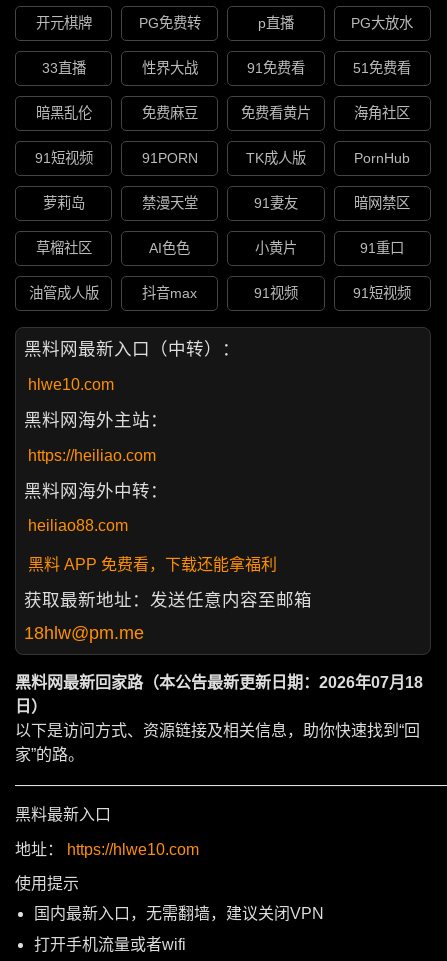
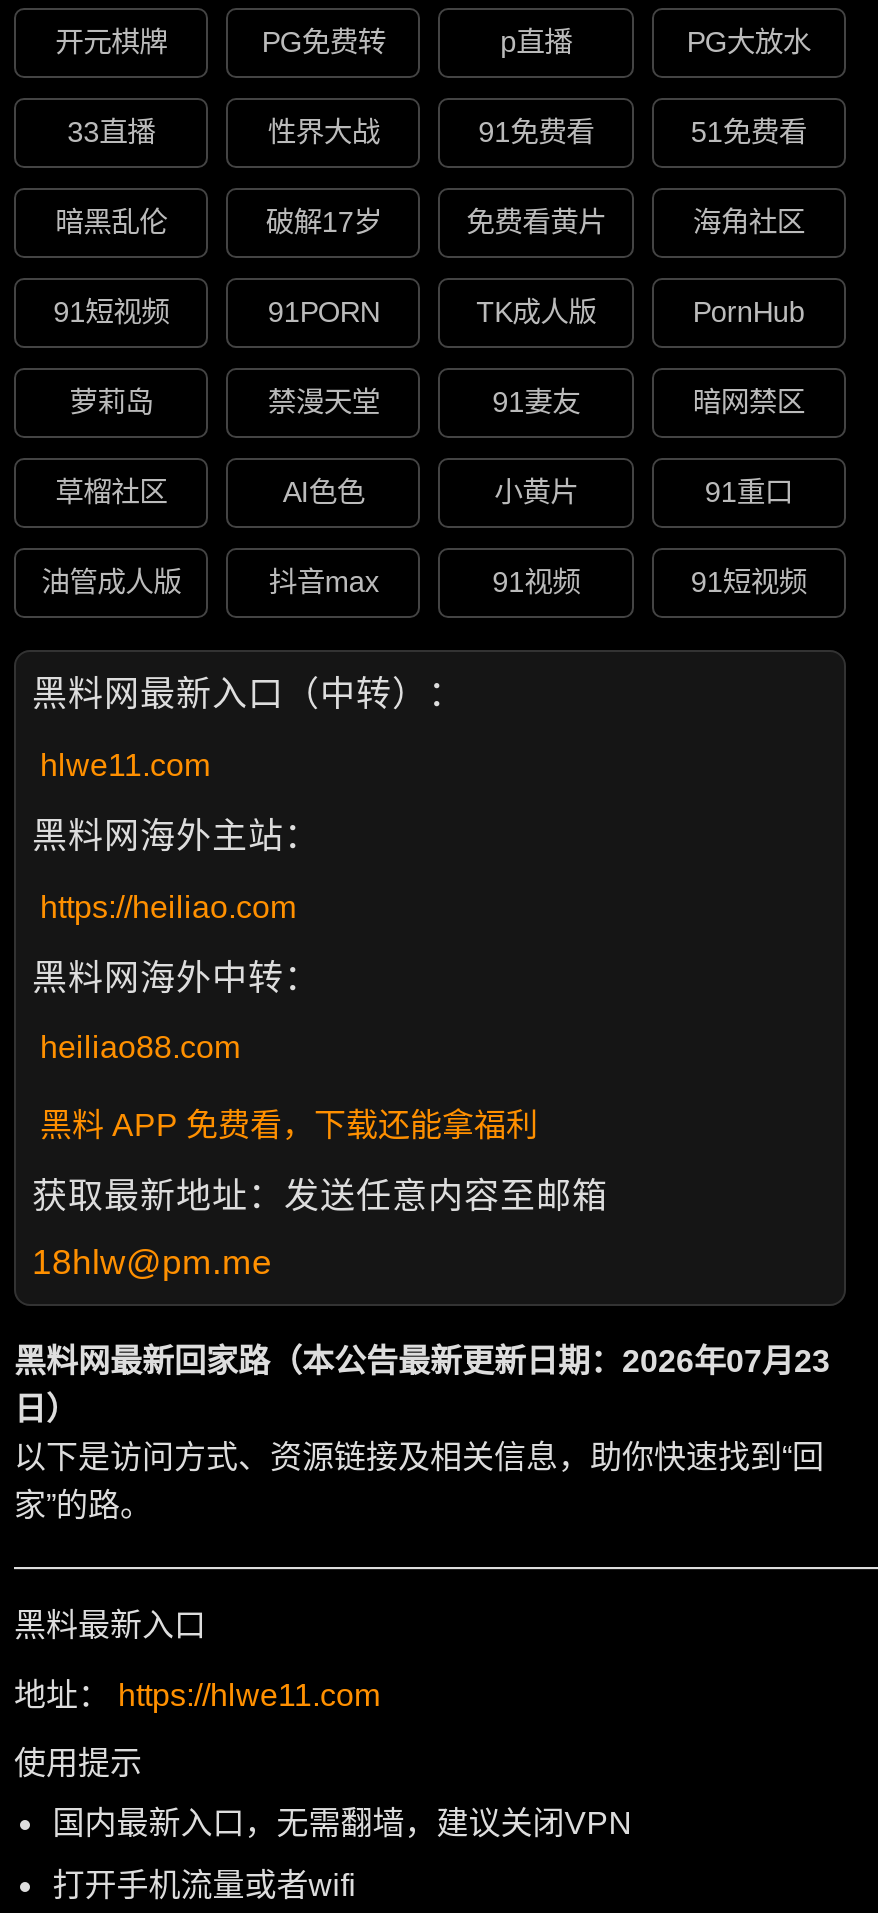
- 免费麻豆
+ 破解17岁

- hlwe10.com
+ hlwe11.com

- 黑料网最新回家路（本公告最新更新日期：2026年07月18
+ 黑料网最新回家路（本公告最新更新日期：2026年07月23

- 地址： https://hlwe10.com
+ 地址： https://hlwe11.com
